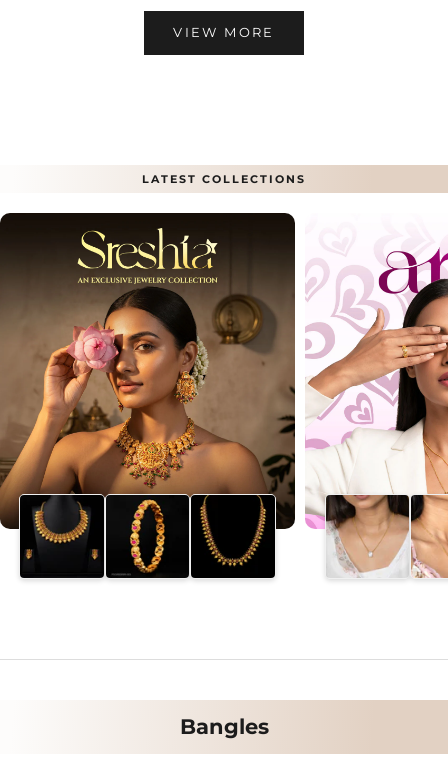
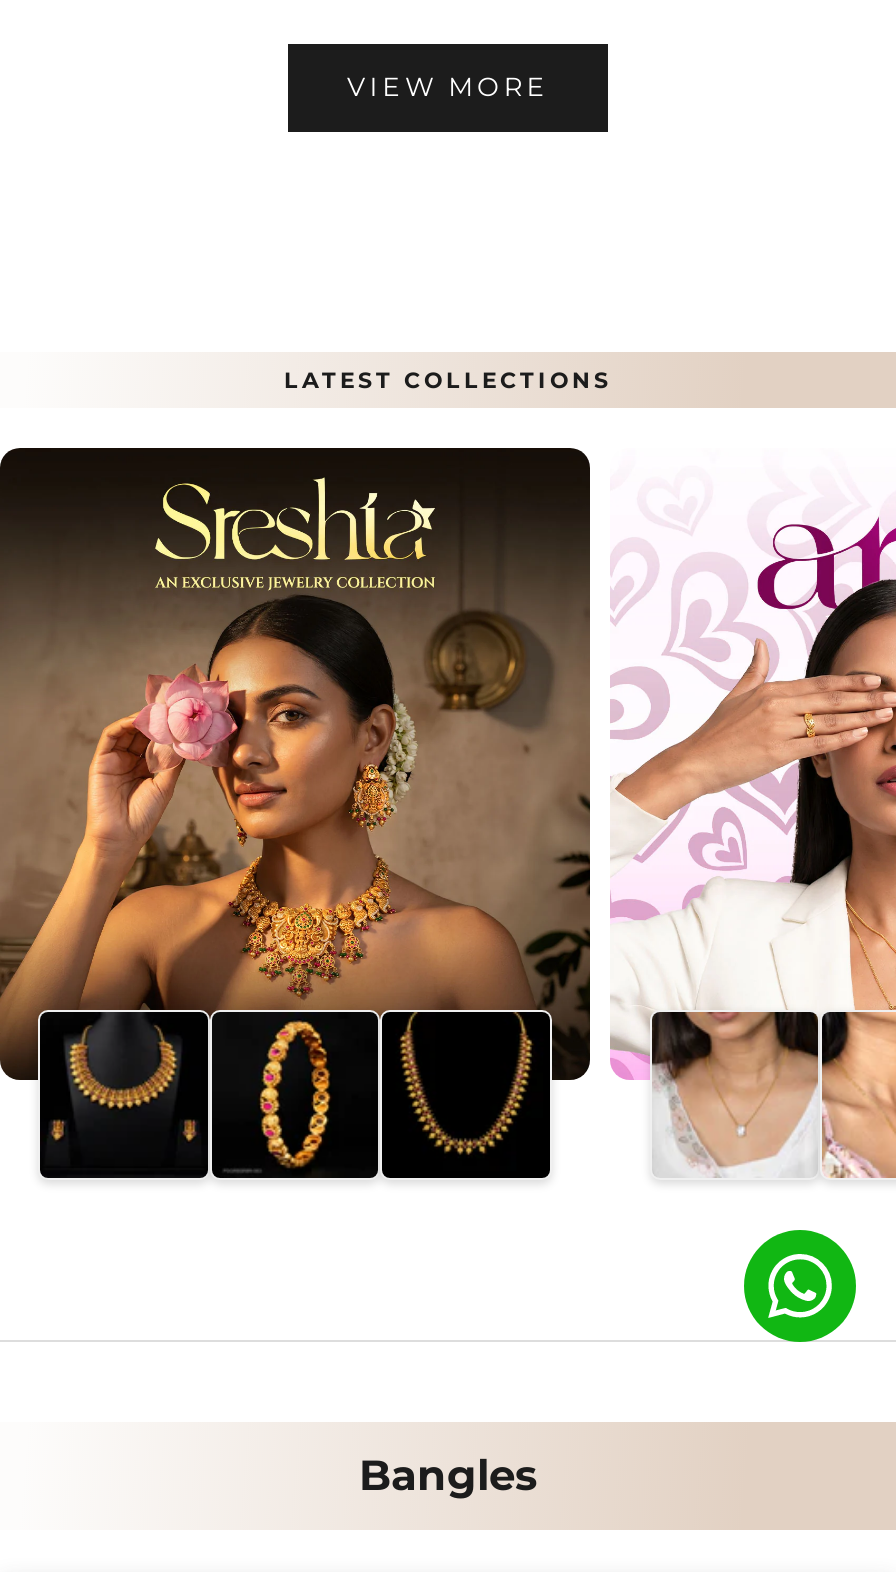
+ [image]
